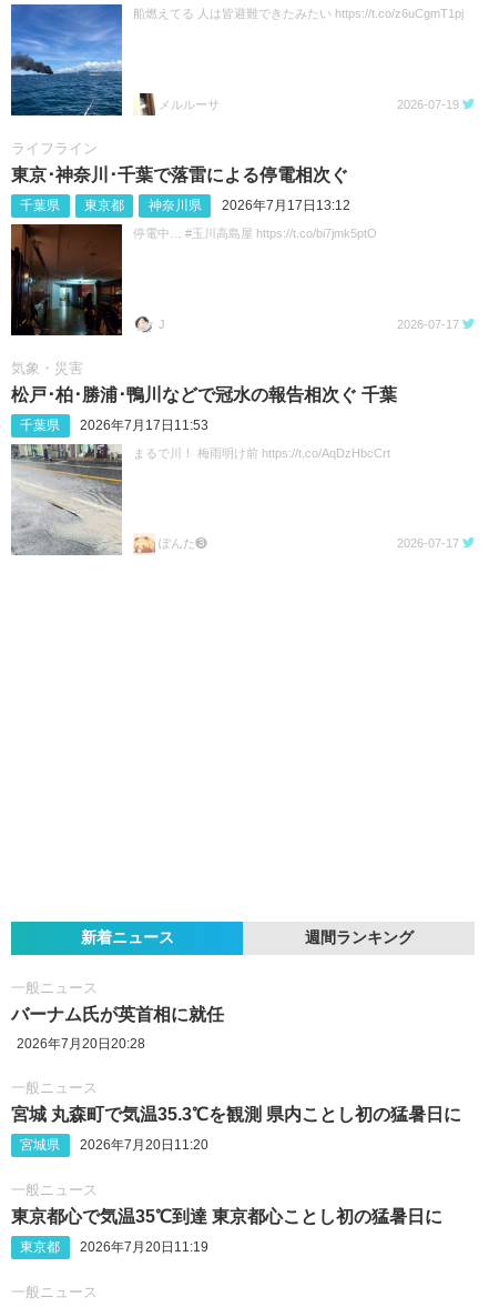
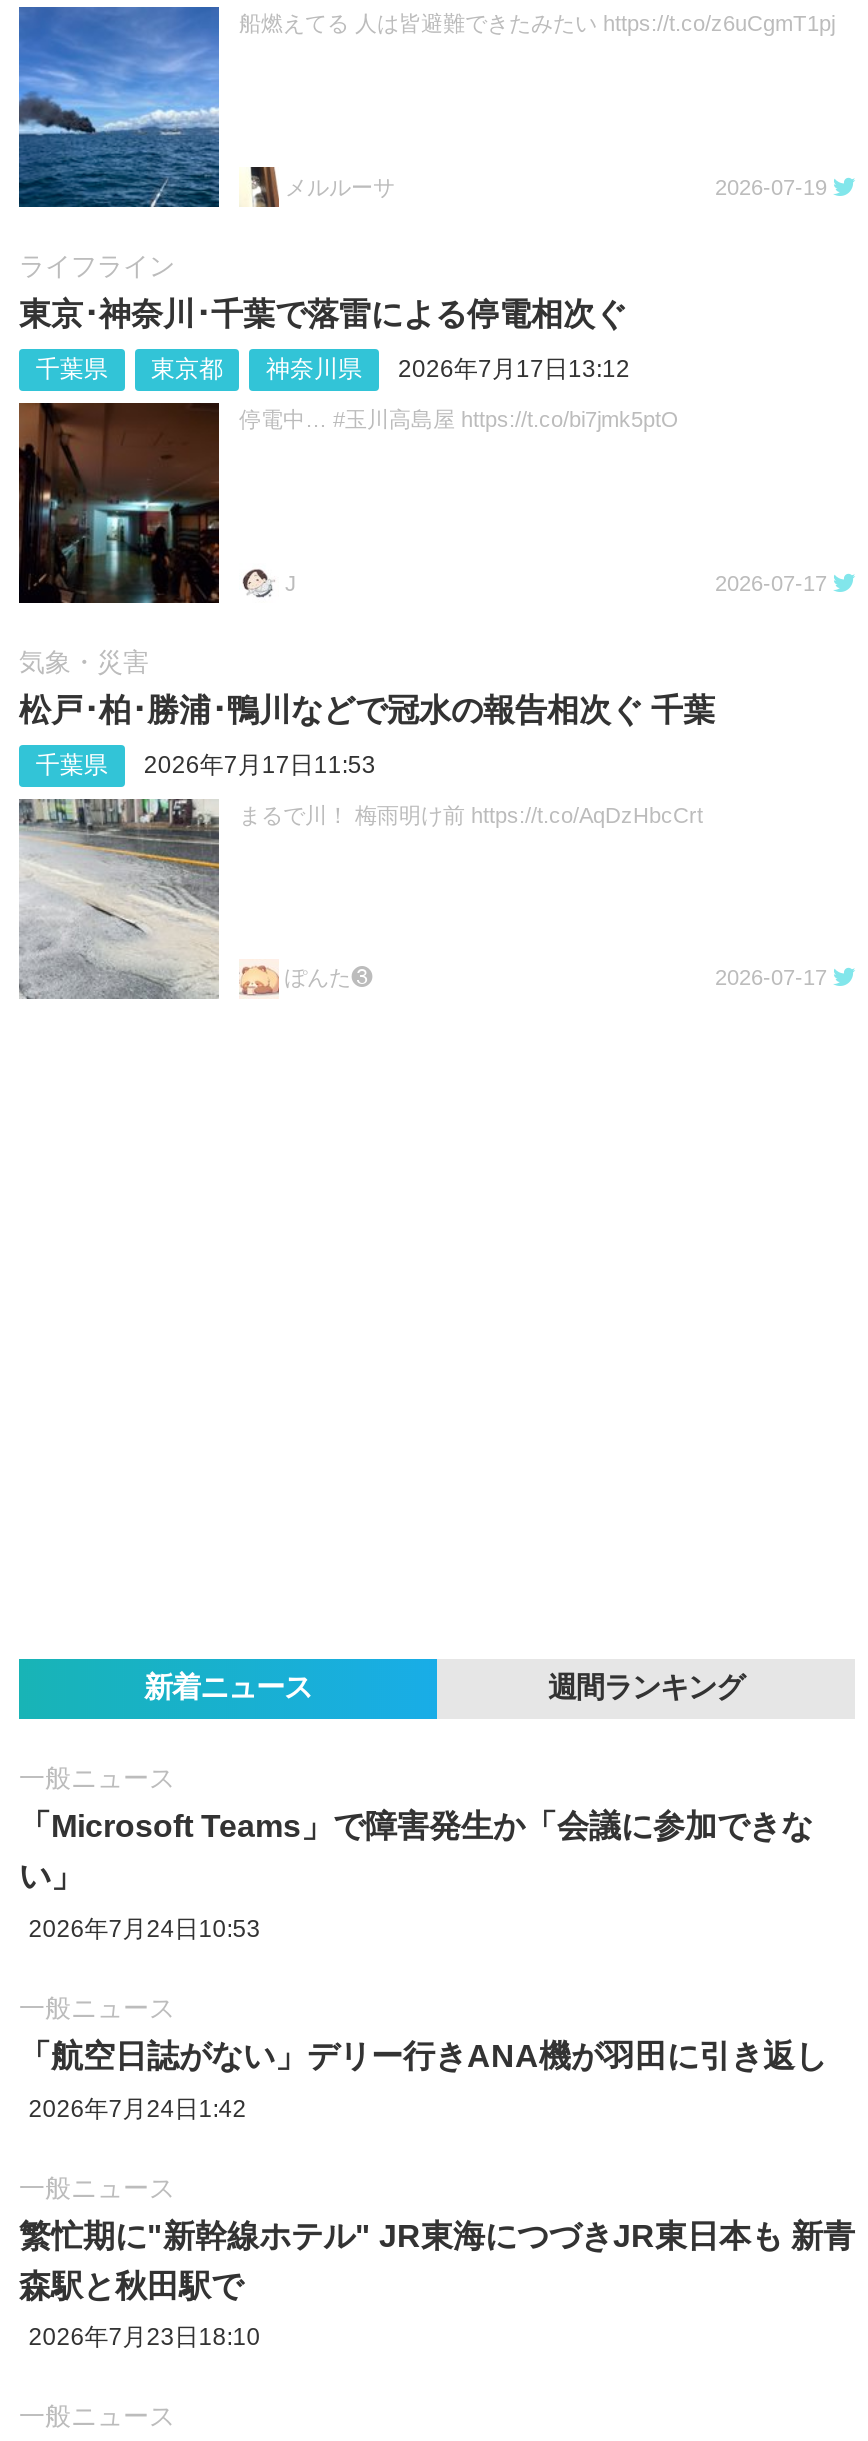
- バーナム氏が英首相に就任
- 2026年7月20日20:28
+ 「Microsoft Teams」で障害発生か「会議に参加できな
+ い」
+ 2026年7月24日10:53

- 宮城 丸森町で気温35.3℃を観測 県内ことし初の猛暑日に
+ 「航空日誌がない」デリー行きANA機が羽田に引き返し

- 宮城県
- 2026年7月20日11:20
+ 2026年7月24日1:42

- 東京都心で気温35℃到達 東京都心ことし初の猛暑日に
- 東京都
- 2026年7月20日11:19
+ 繁忙期に"新幹線ホテル" JR東海につづきJR東日本も 新青
+ 森駅と秋田駅で
+ 2026年7月23日18:10
